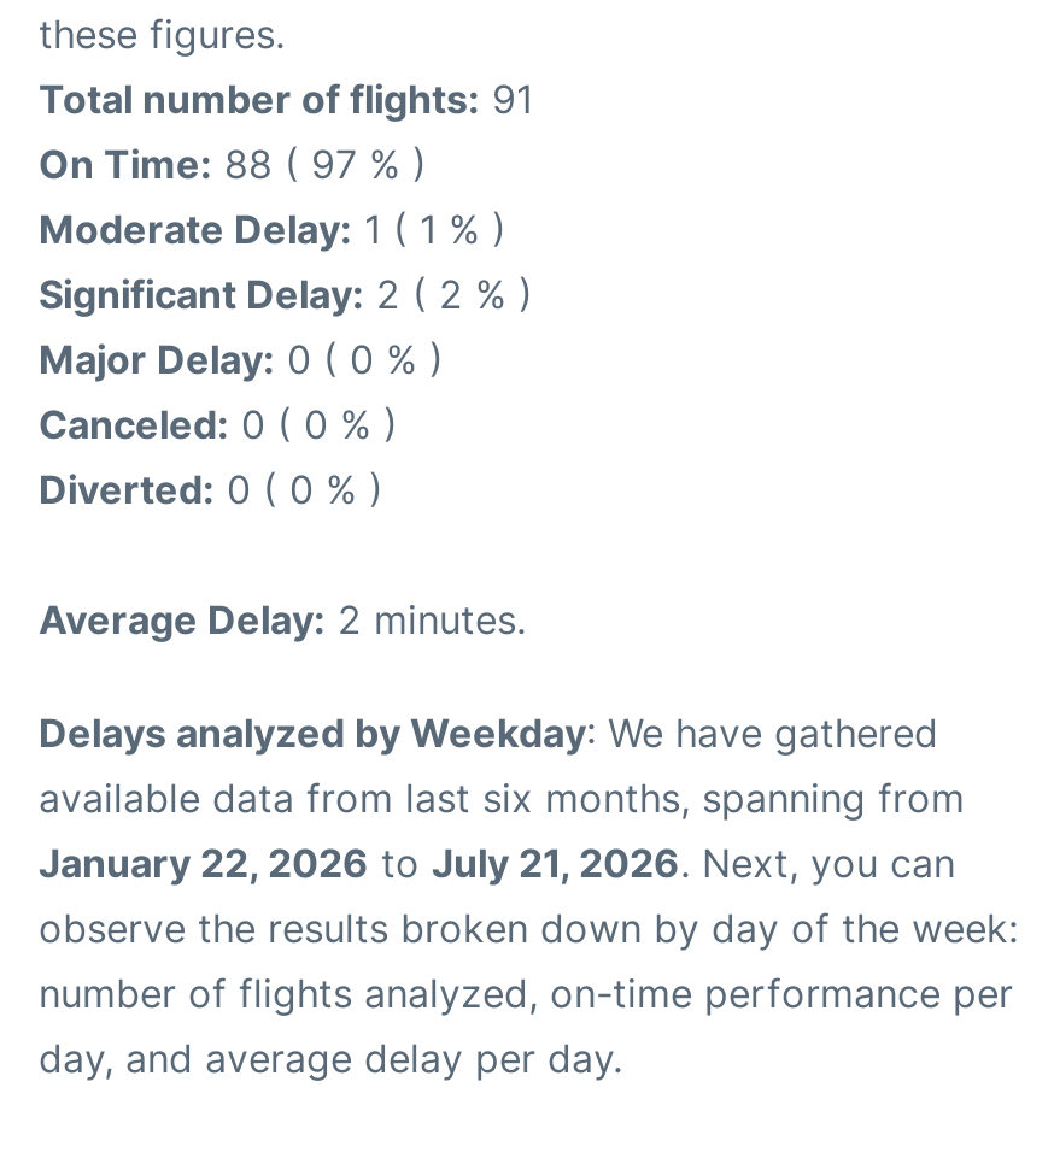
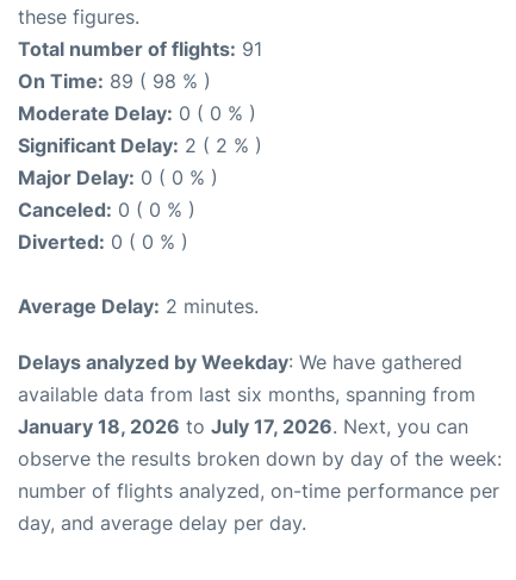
- On Time: 88 ( 97 % )
+ On Time: 89 ( 98 % )

- Moderate Delay: 1 ( 1 % )
+ Moderate Delay: 0 ( 0 % )

- January 22, 2026 to July 21, 2026. Next, you can
+ January 18, 2026 to July 17, 2026. Next, you can
